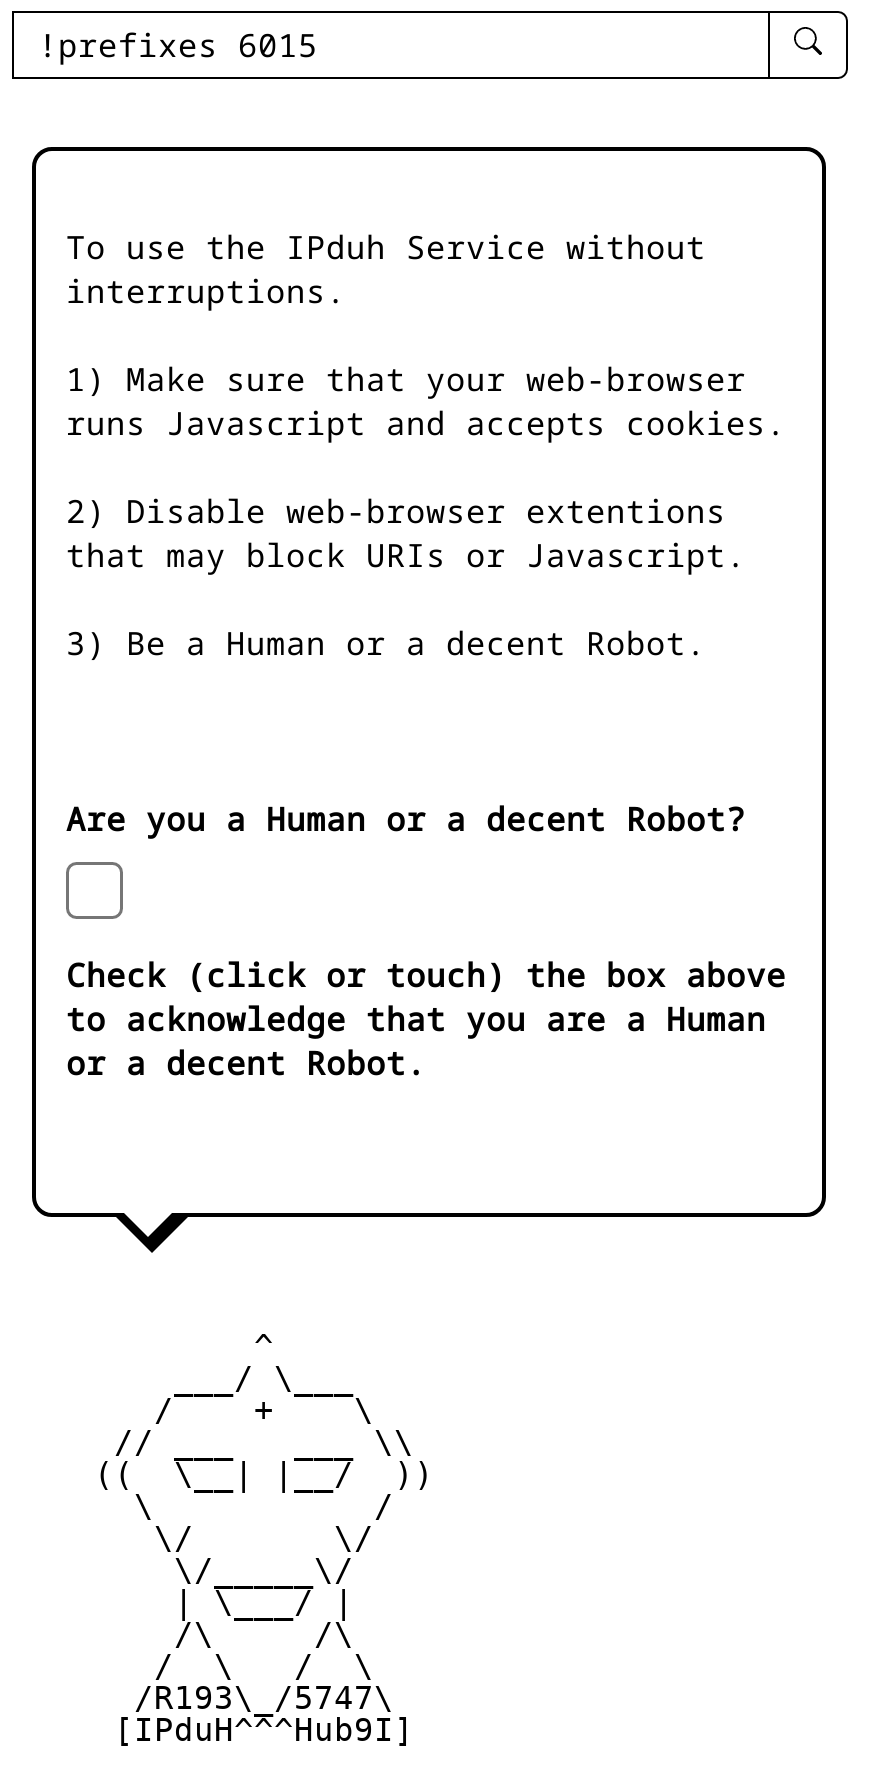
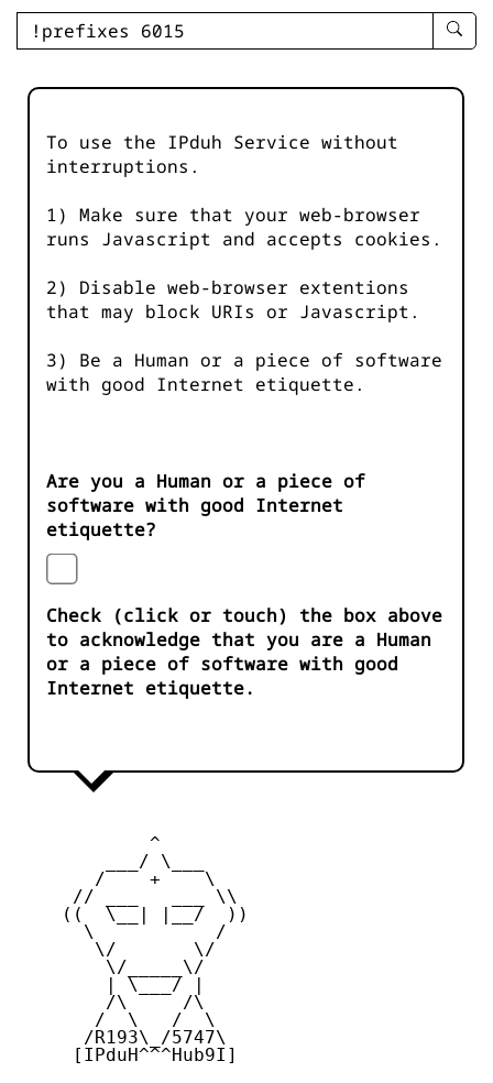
- 3) Be a Human or a decent Robot.
+ 3) Be a Human or a piece of software
+ with good Internet etiquette.

- Are you a Human or a decent Robot?
+ Are you a Human or a piece of
+ software with good Internet
+ etiquette?

- or a decent Robot.
+ or a piece of software with good
+ Internet etiquette.
